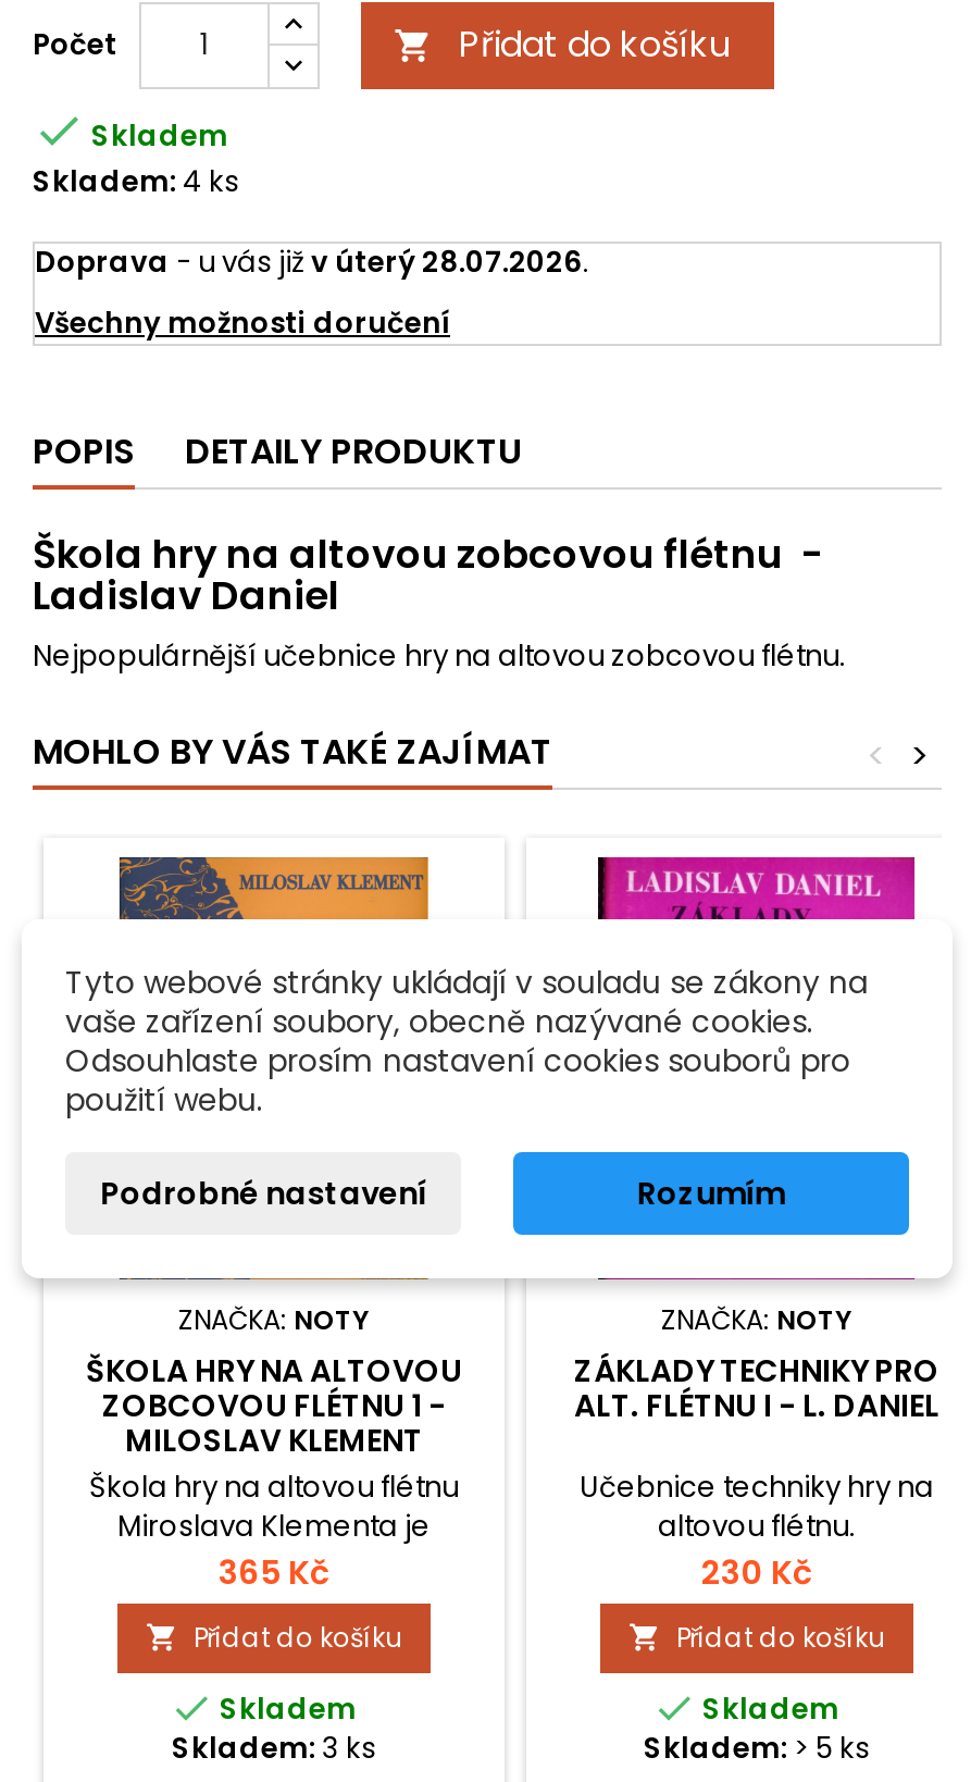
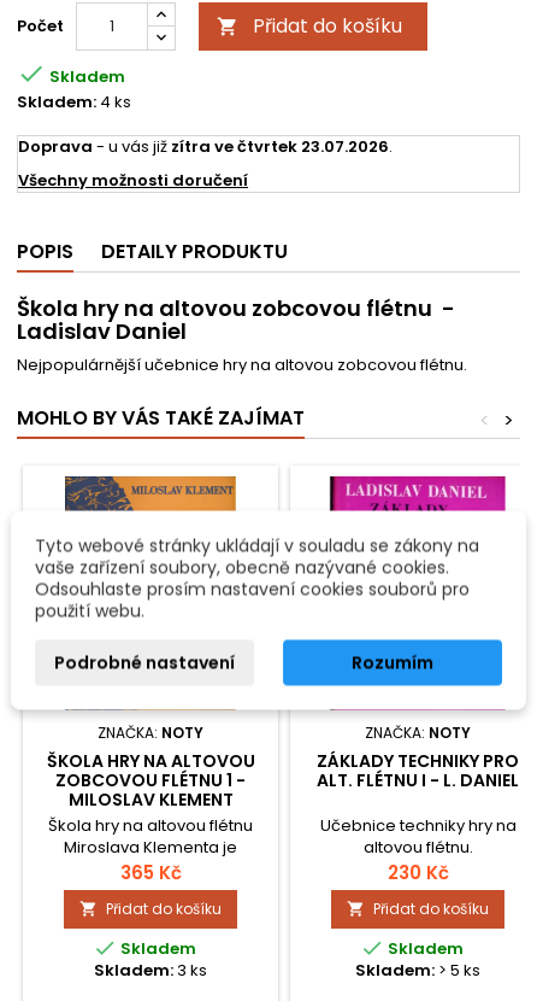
- Doprava - u vás již v úterý 28.07.2026.
+ Doprava - u vás již zítra ve čtvrtek 23.07.2026.
